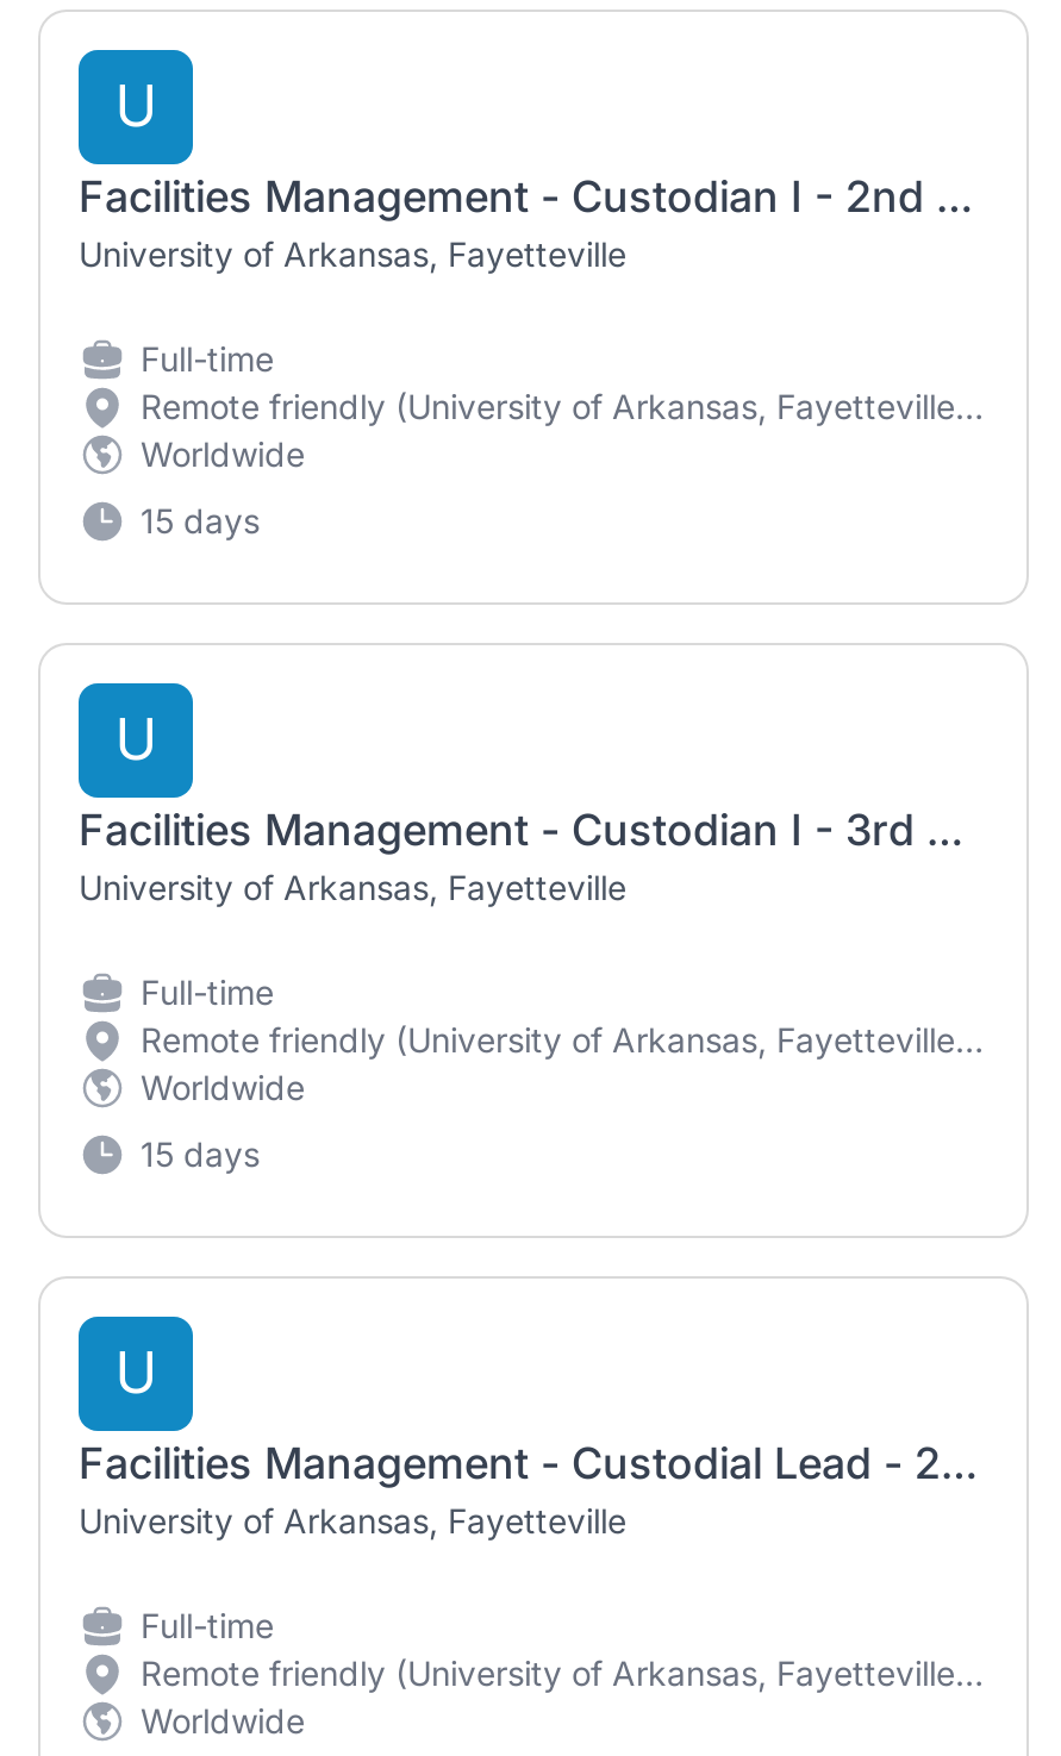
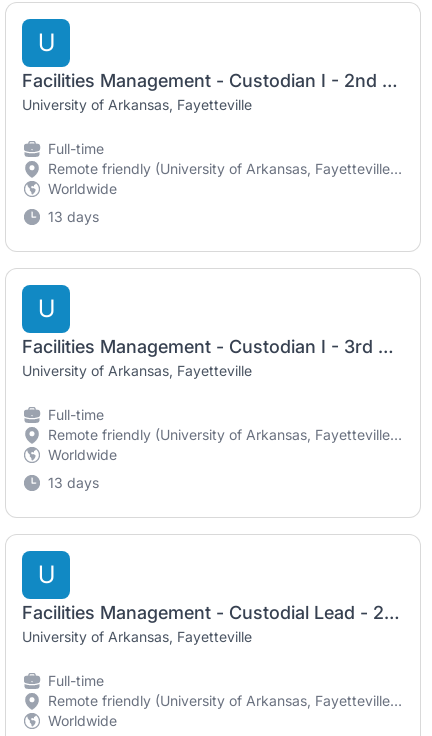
- 15 days
+ 13 days

- 15 days
+ 13 days
